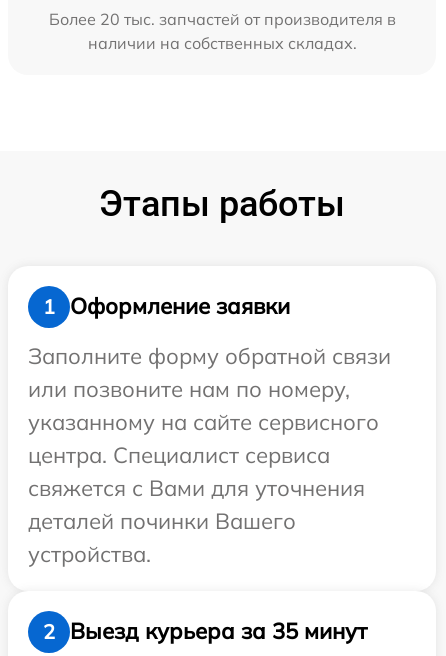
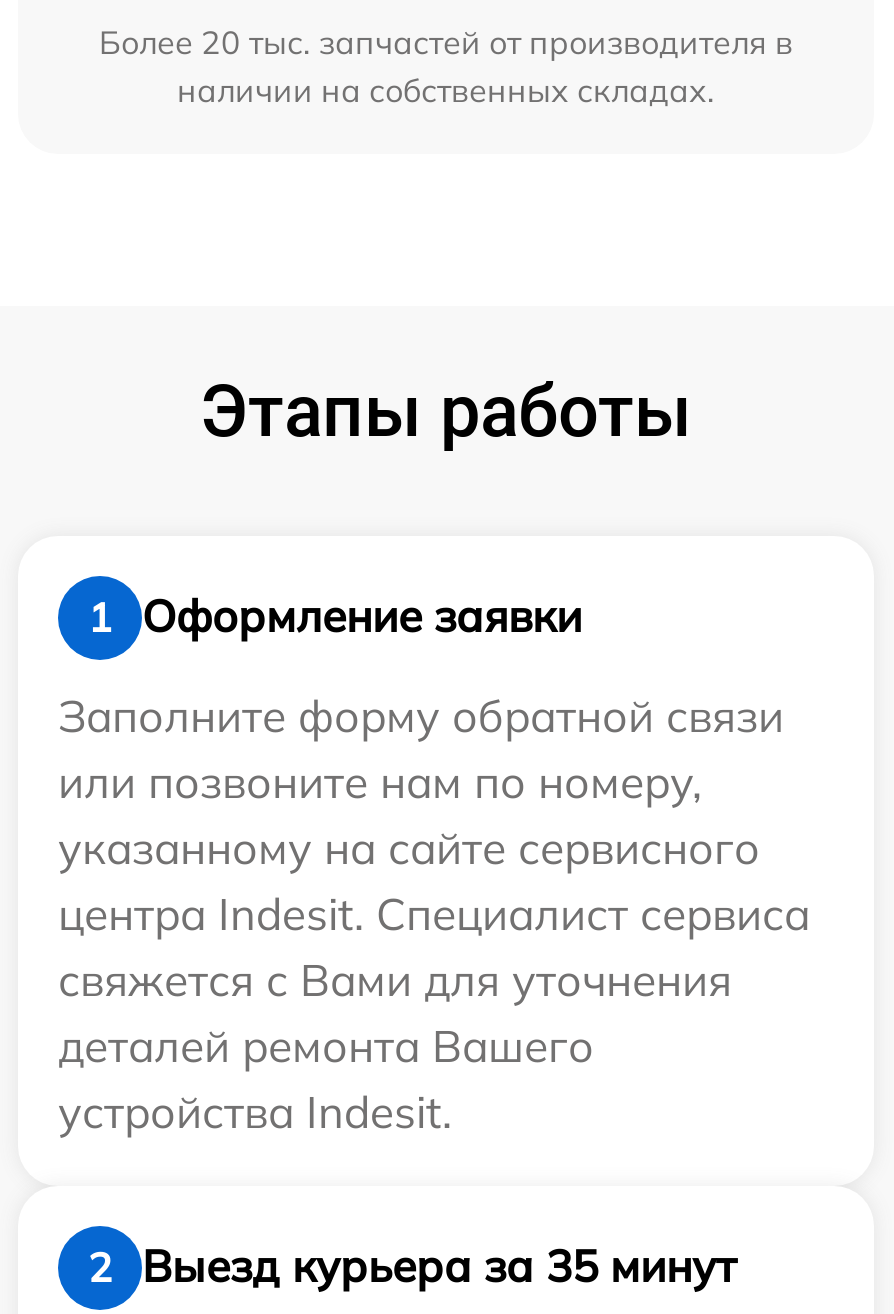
- центра. Специалист сервиса
+ центра Indesit. Специалист сервиса

- деталей починки Вашего
- устройства.
+ деталей ремонта Вашего
+ устройства Indesit.
